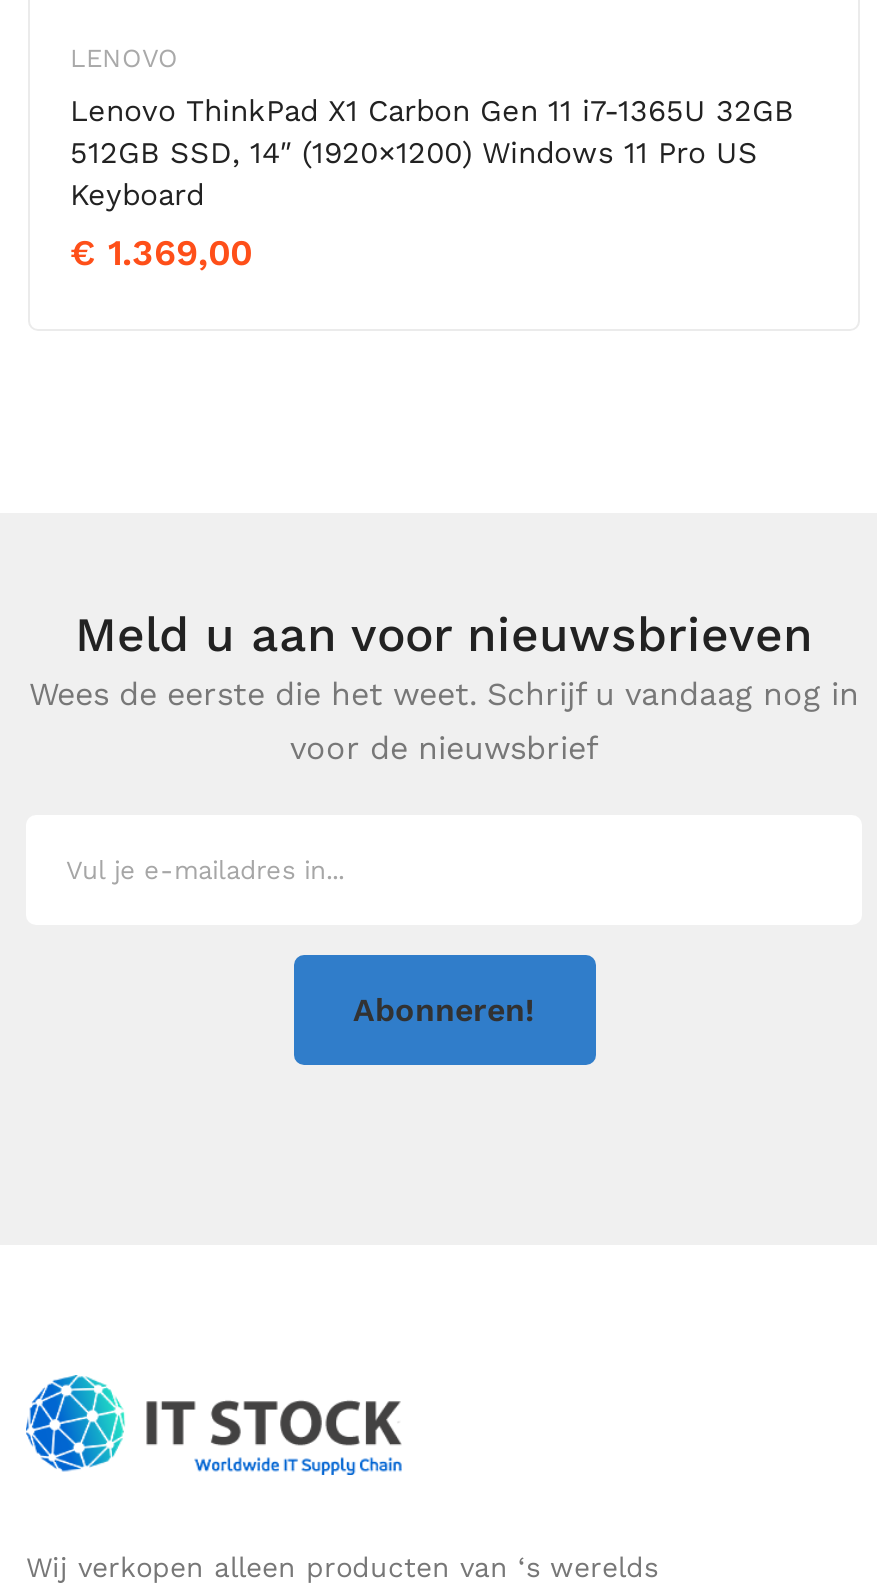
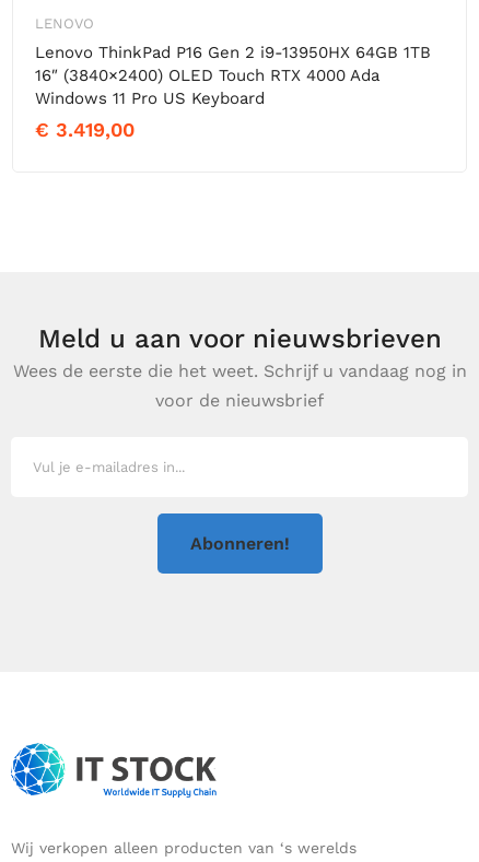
- Lenovo ThinkPad X1 Carbon Gen 11 i7-1365U 32GB
- 512GB SSD, 14″ (1920×1200) Windows 11 Pro US
- Keyboard
- €1.369,00
+ Lenovo ThinkPad P16 Gen 2 i9-13950HX 64GB 1TB
+ 16″ (3840×2400) OLED Touch RTX 4000 Ada
+ Windows 11 Pro US Keyboard
+ €3.419,00
